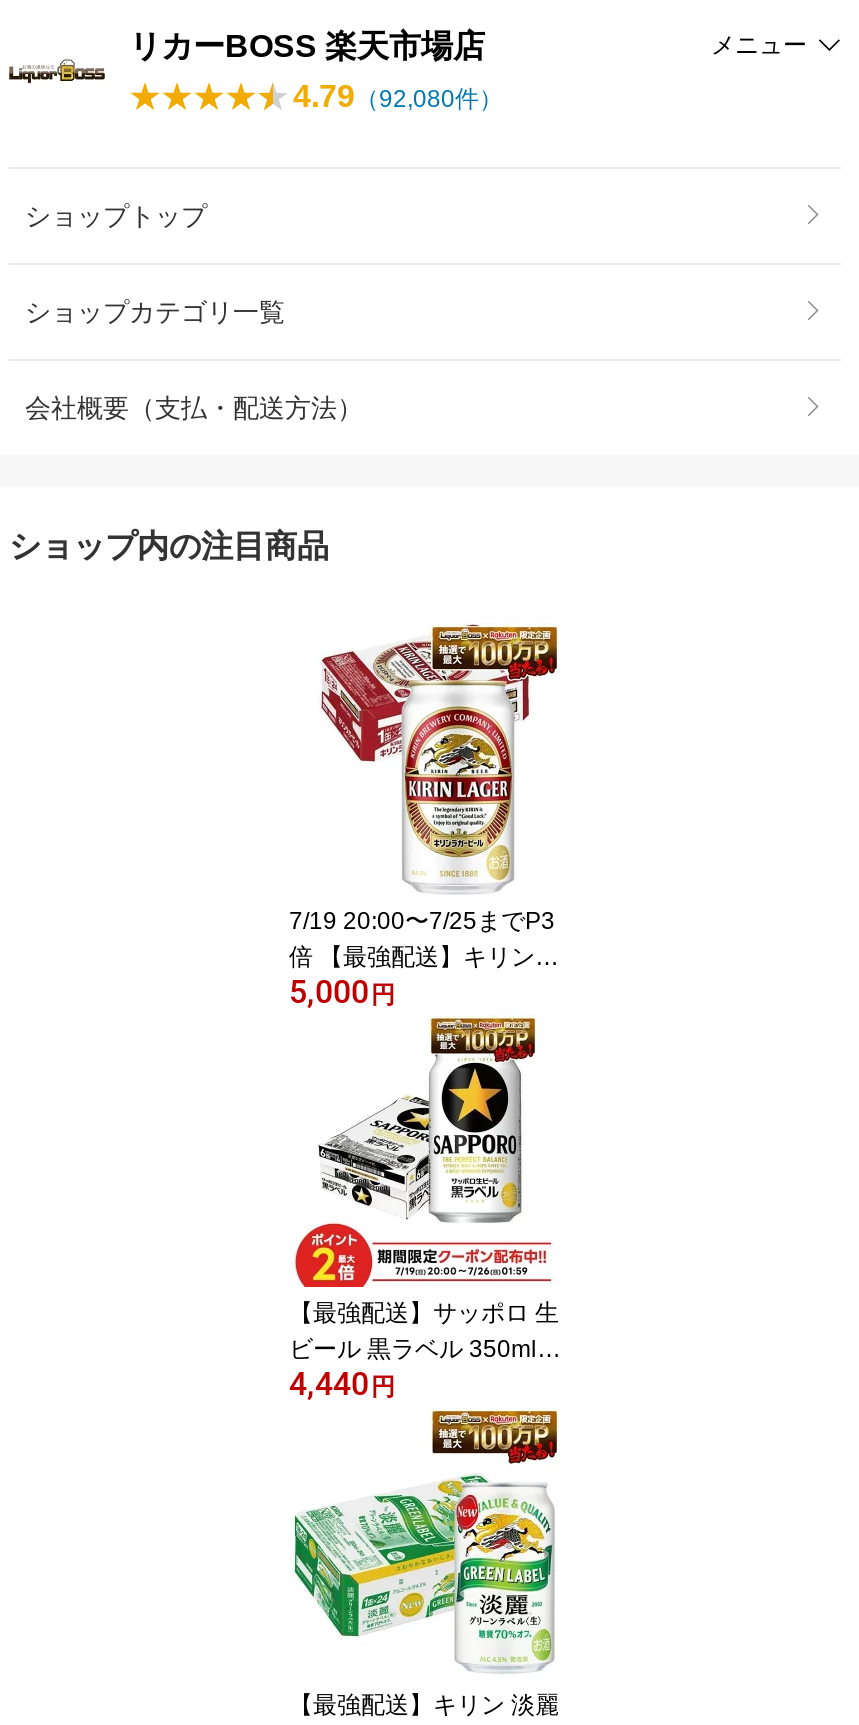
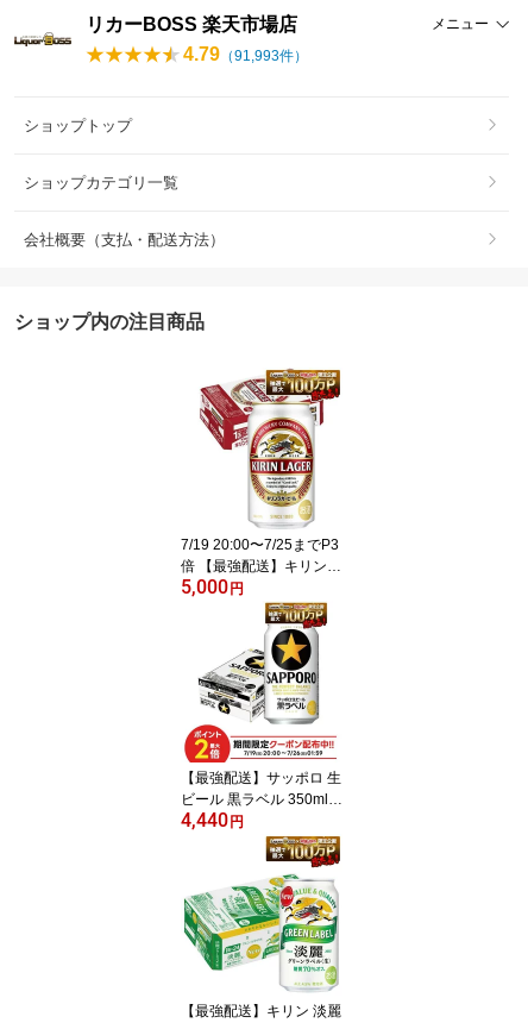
- 4.79（92,080件）
+ 4.79（91,993件）
